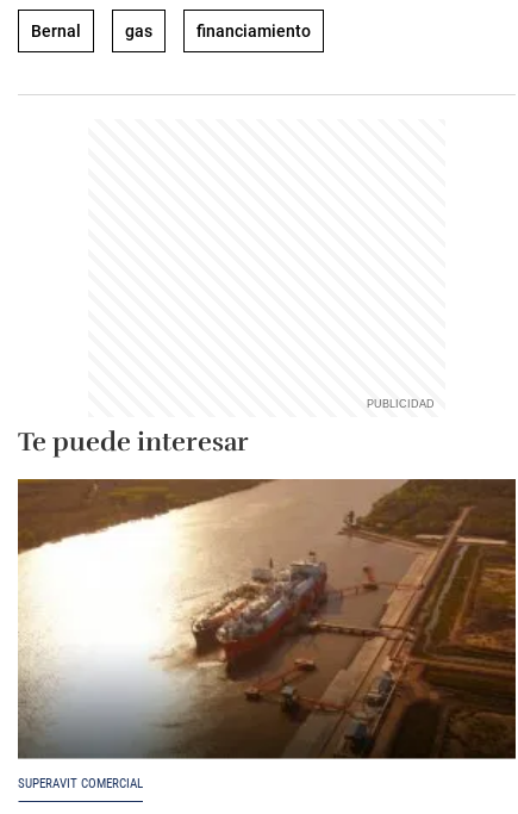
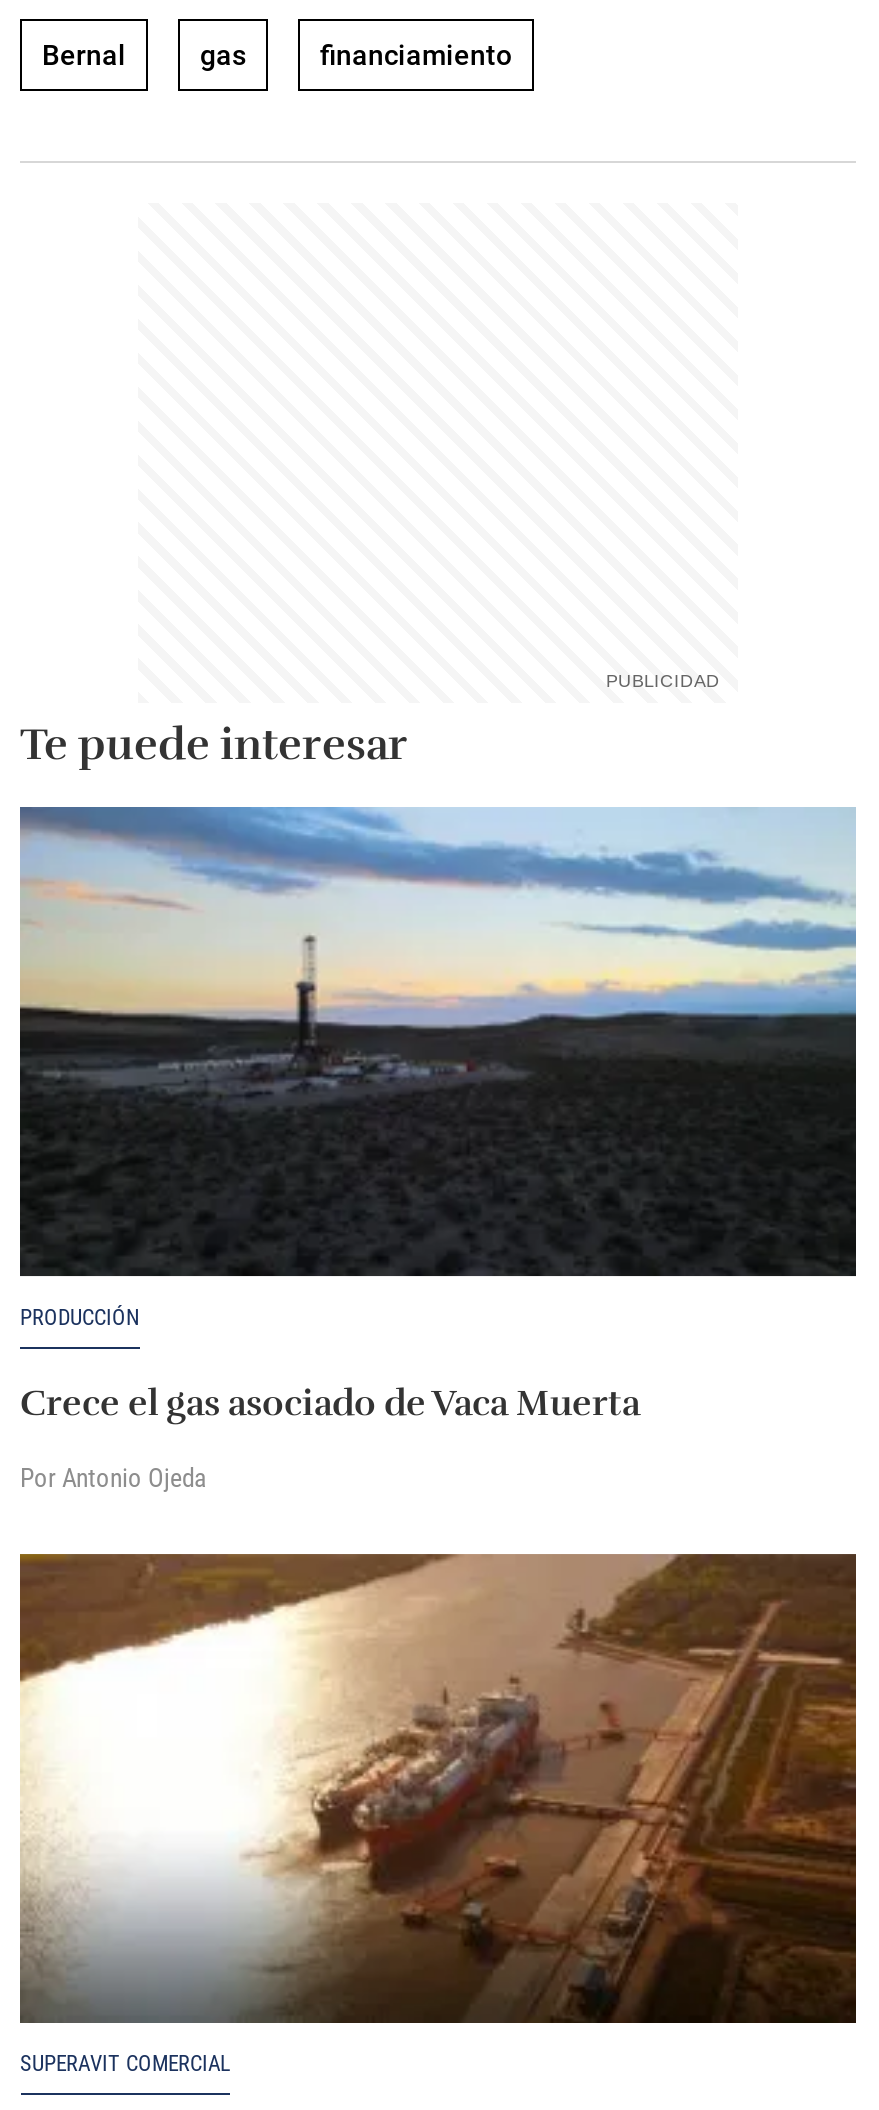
+ [image]
+ PRODUCCIÓN
+ Crece el gas asociado de Vaca Muerta
+ Por Antonio Ojeda
